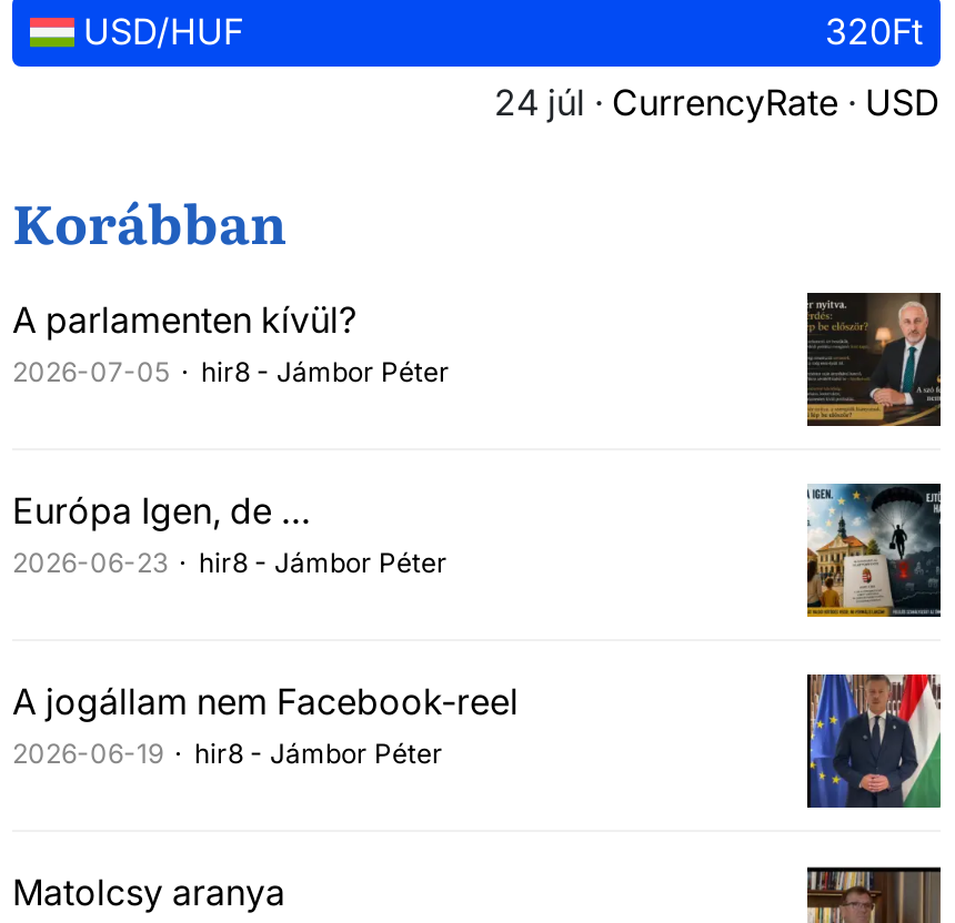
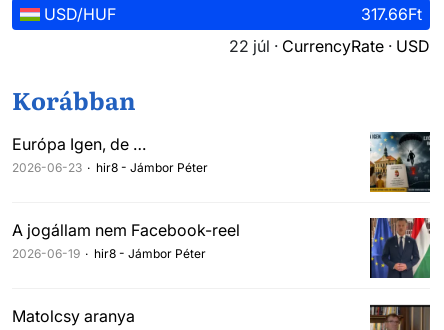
- 320Ft
+ 317.66Ft

- 24 júl · CurrencyRate · USD
+ 22 júl · CurrencyRate · USD

- A parlamenten kívül?
- 2026-07-05
- hir8 - Jámbor Péter

- [image]
